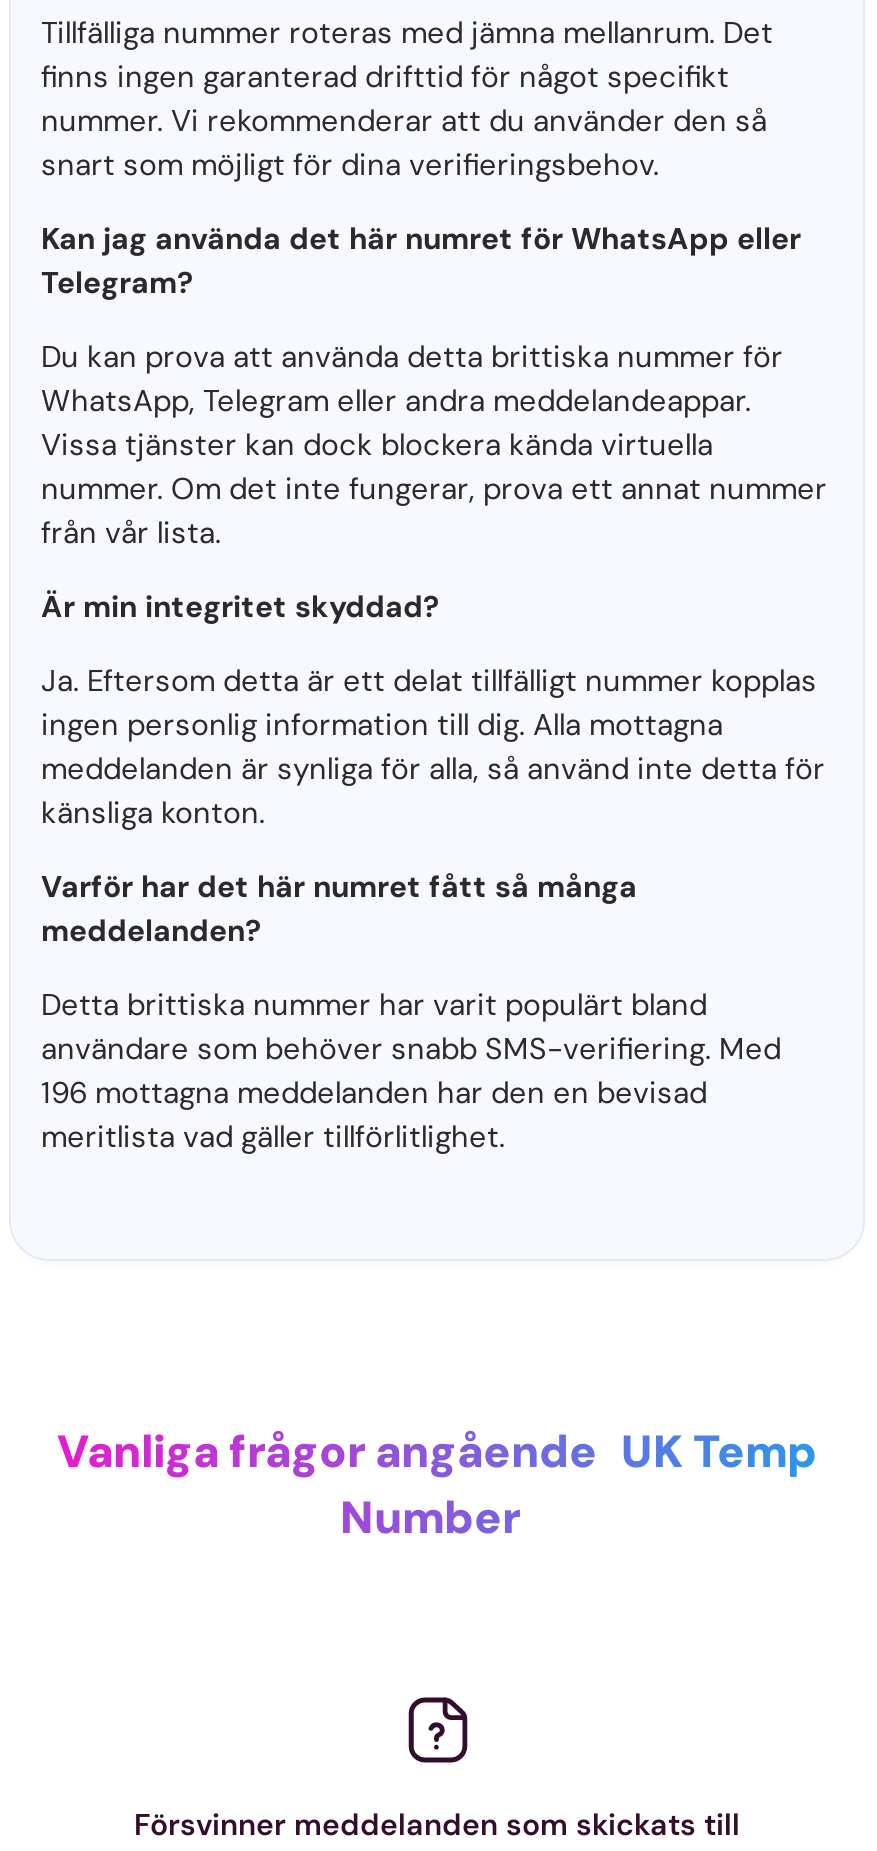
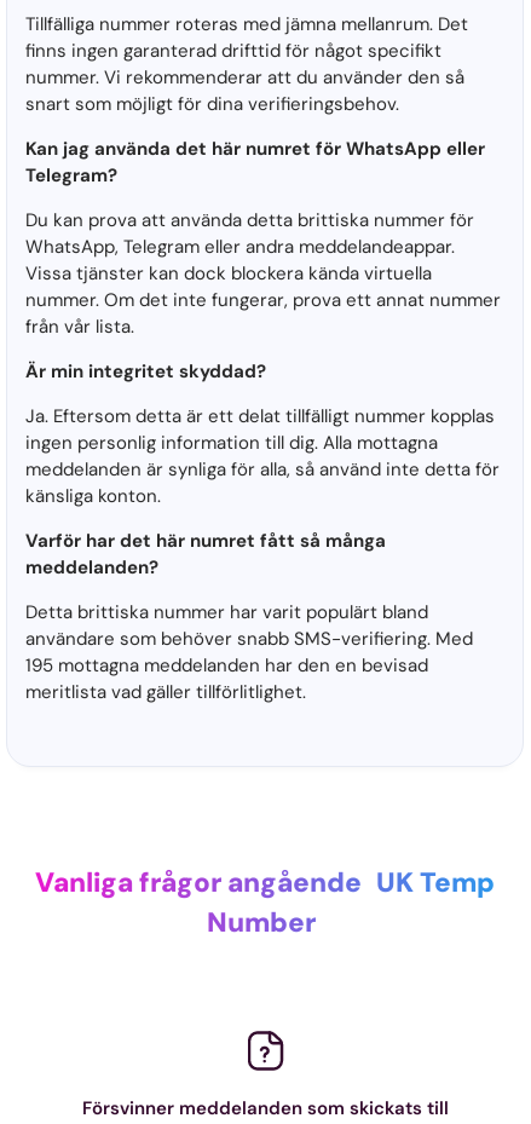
- 196 mottagna meddelanden har den en bevisad
+ 195 mottagna meddelanden har den en bevisad
